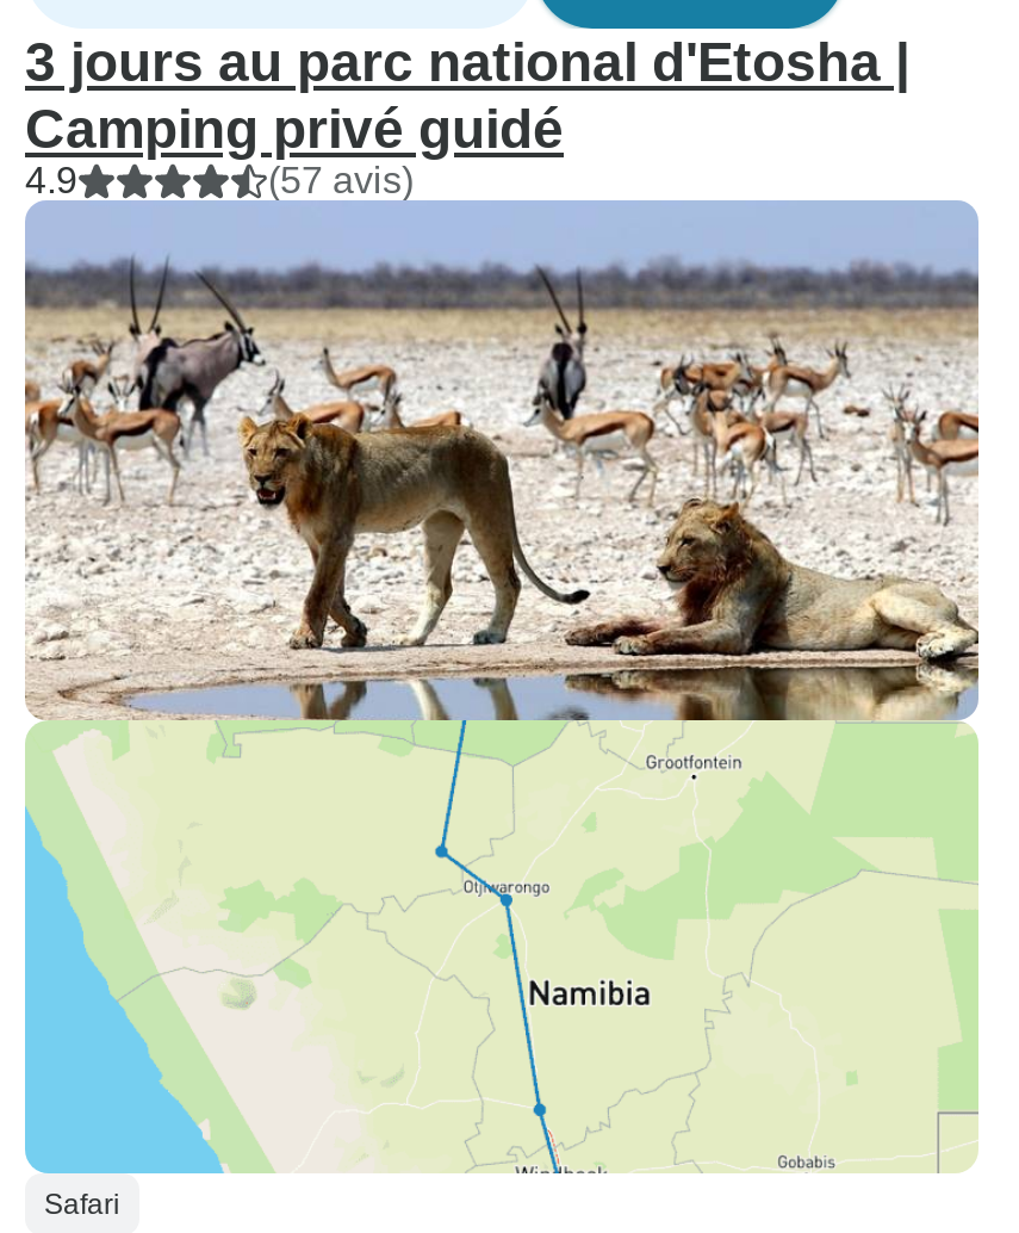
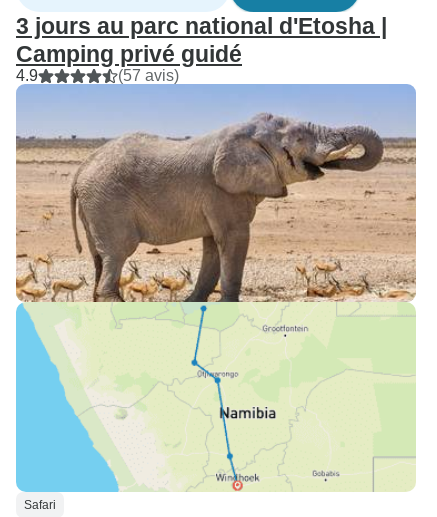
- [image]
+ [image]
